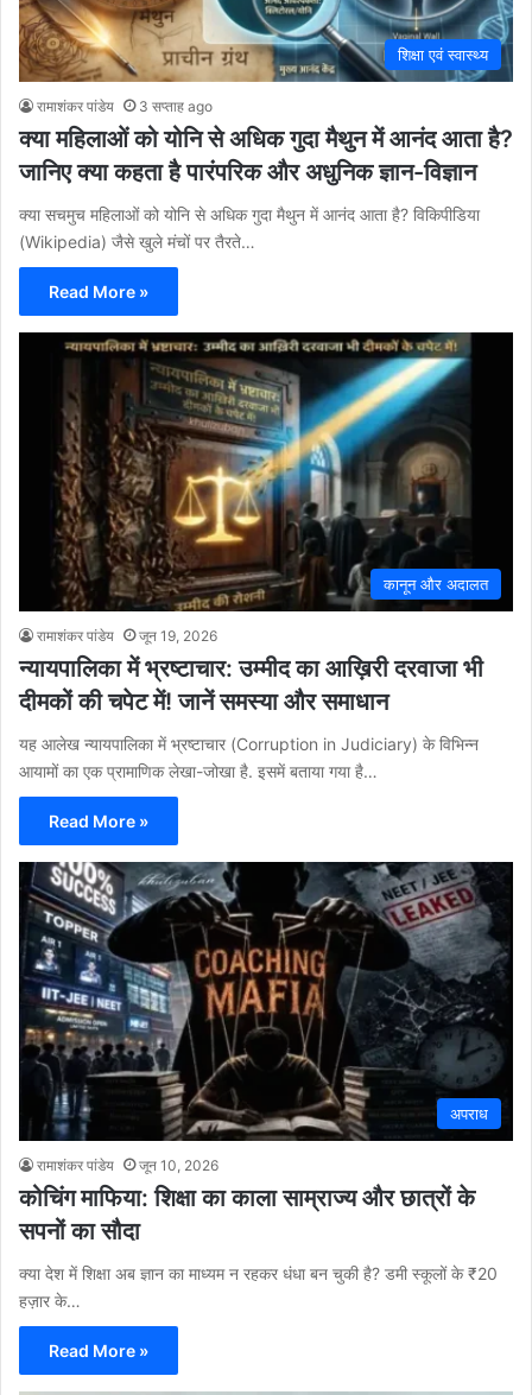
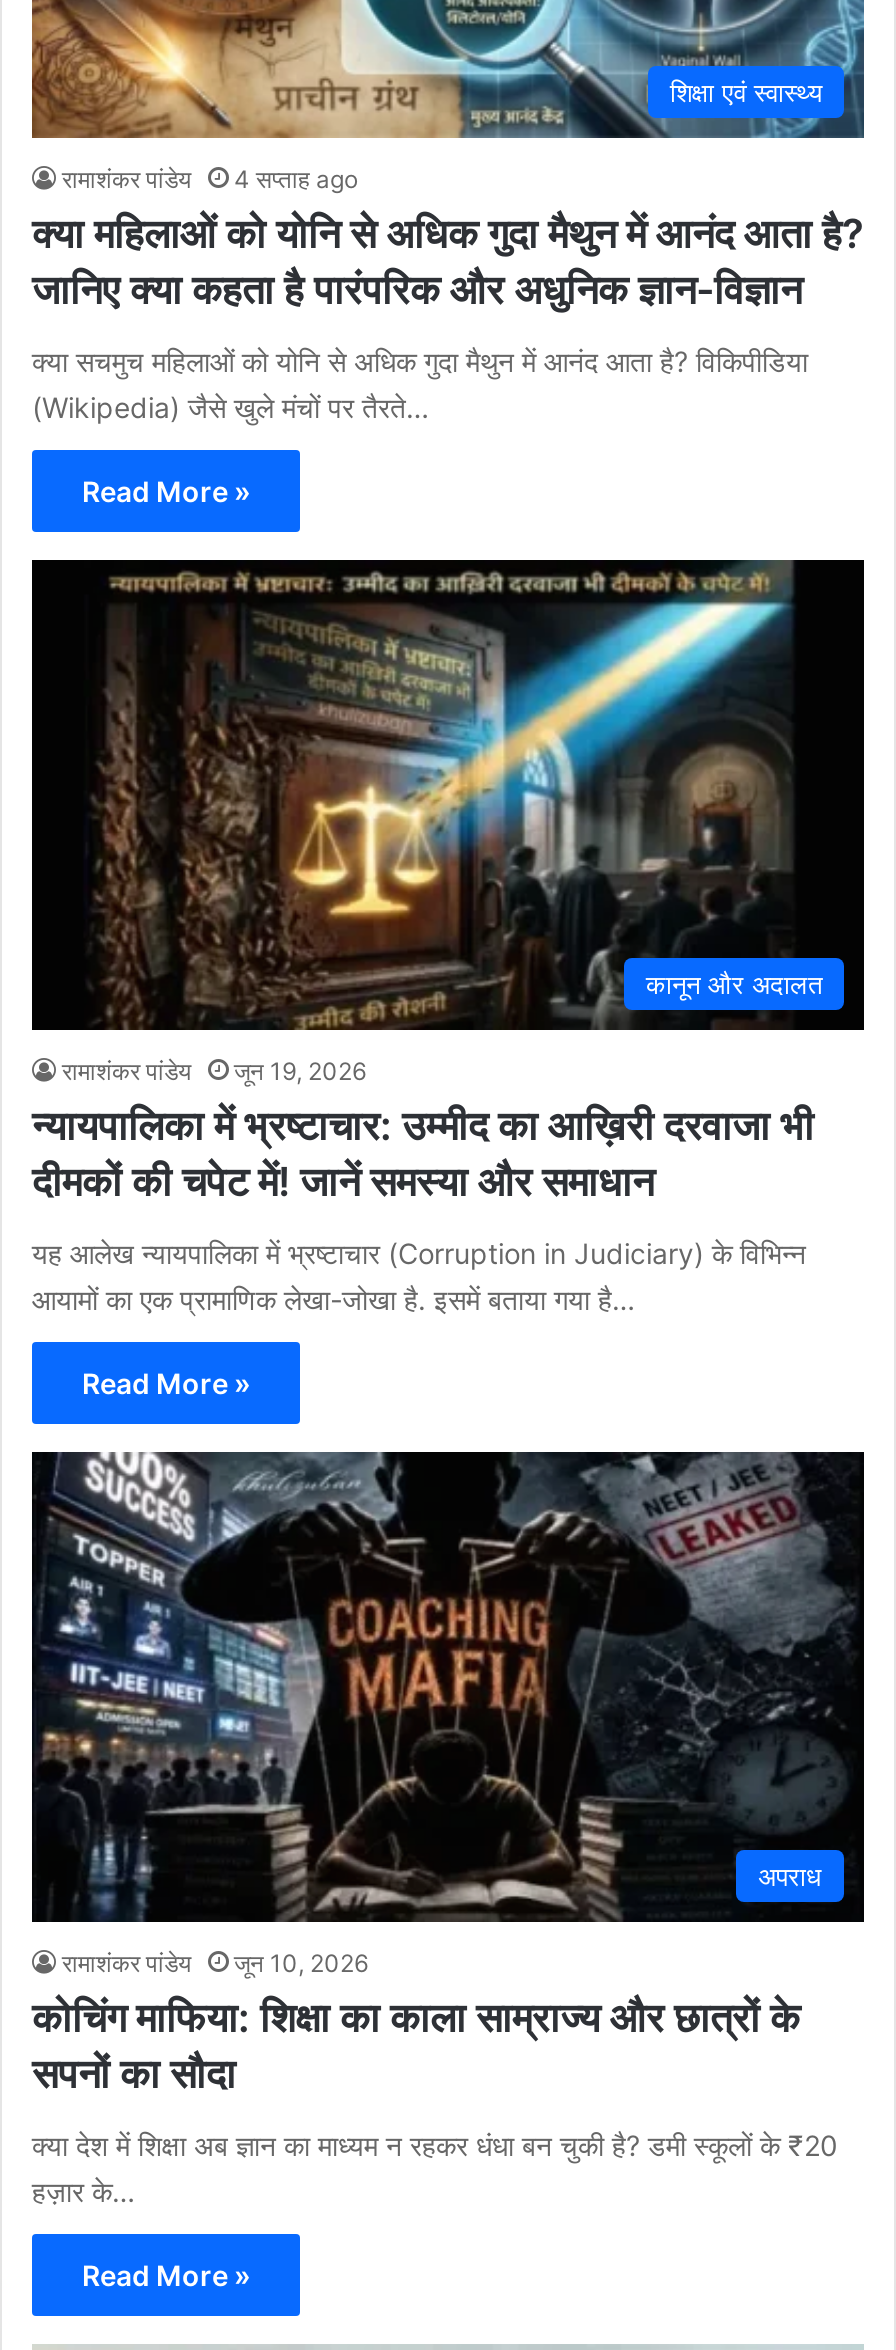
- रामाशंकर पांडेय 3 सप्ताह ago
+ रामाशंकर पांडेय 4 सप्ताह ago
